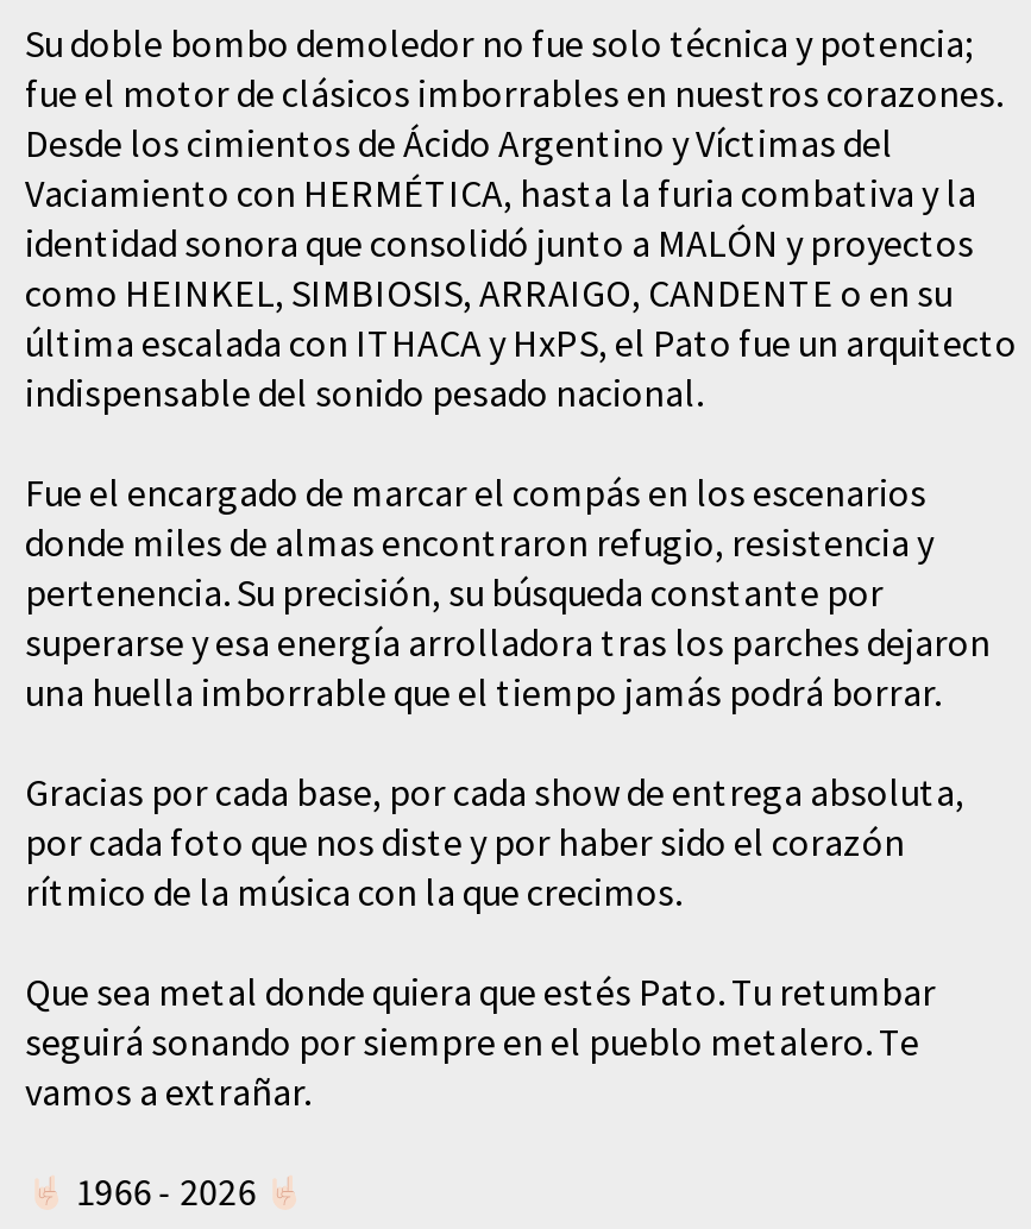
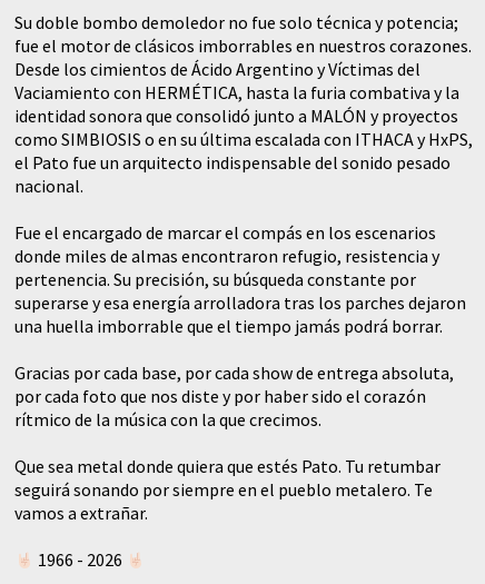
- como HEINKEL, SIMBIOSIS, ARRAIGO, CANDENTE o en su
- última escalada con ITHACA y HxPS, el Pato fue un arquitecto
- indispensable del sonido pesado nacional.
+ como SIMBIOSIS o en su última escalada con ITHACA y HxPS,
+ el Pato fue un arquitecto indispensable del sonido pesado
+ nacional.
